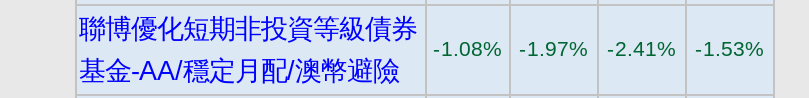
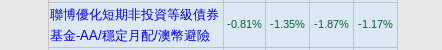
- -1.08%
+ -0.81%

- -1.97%
+ -1.35%

- -2.41%
+ -1.87%

- -1.53%
+ -1.17%
